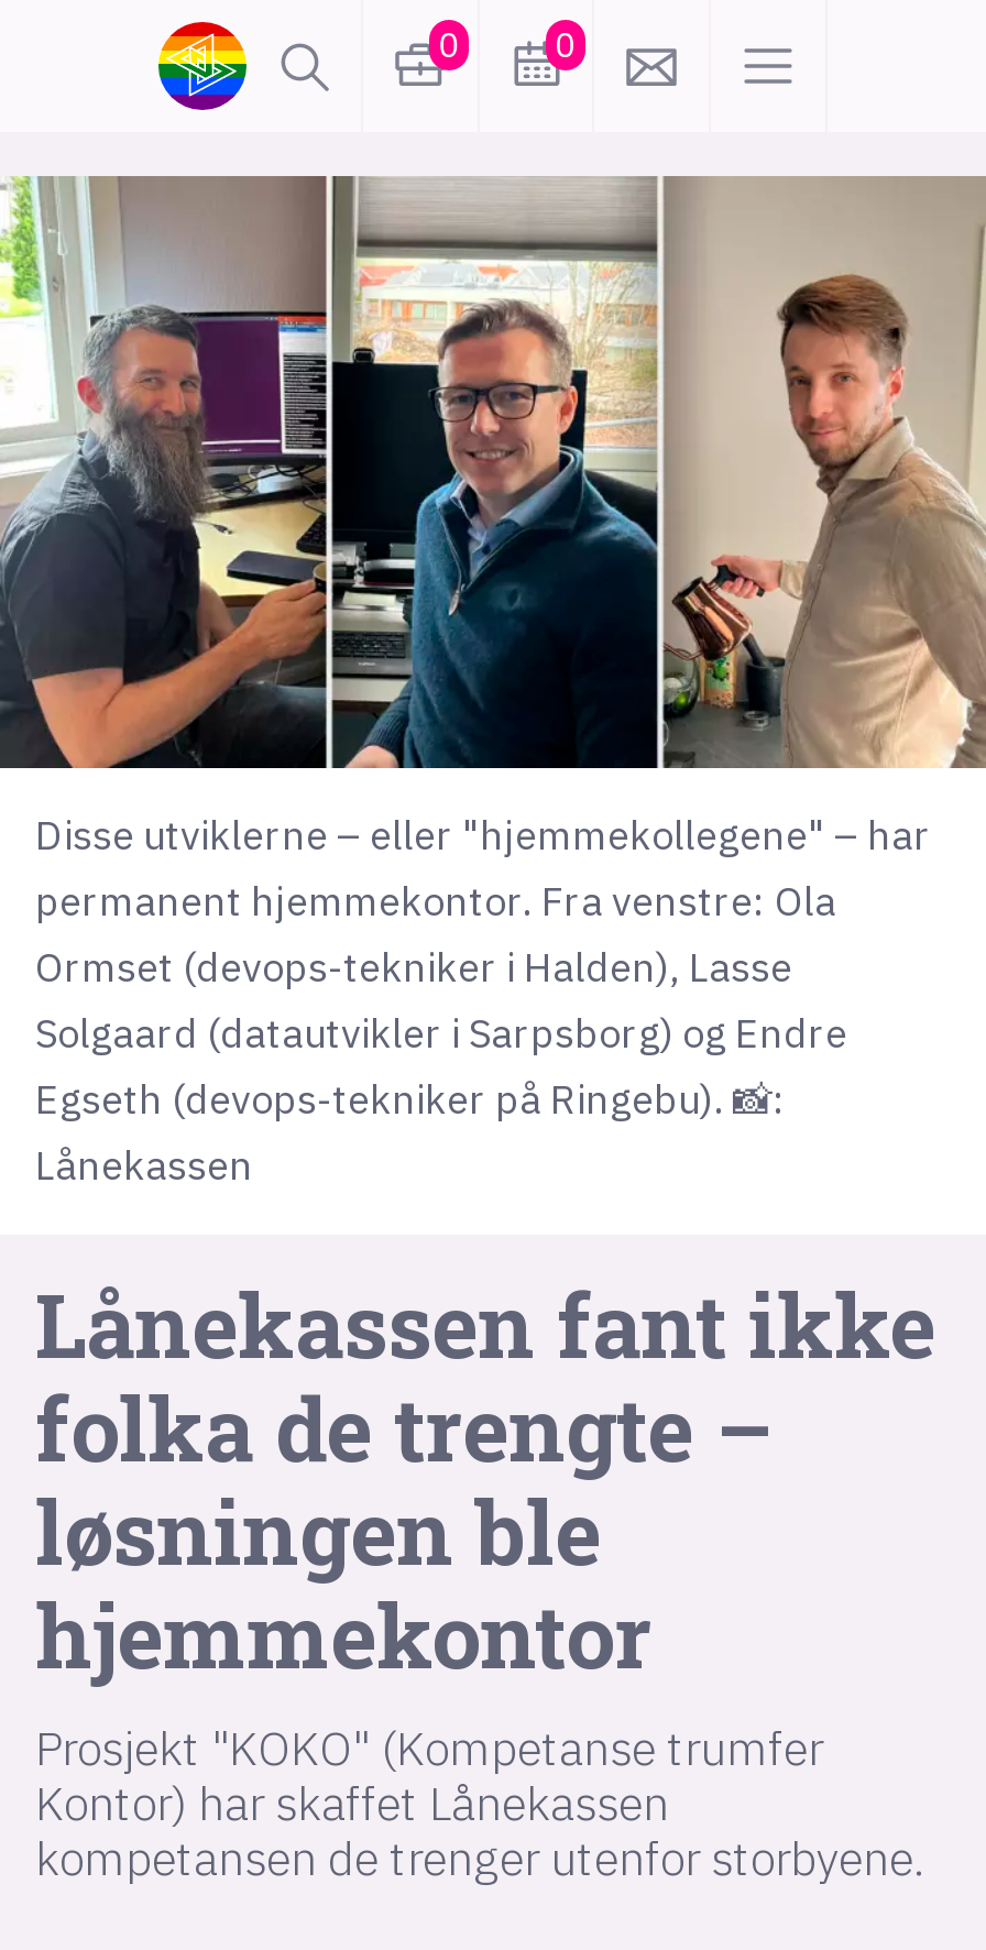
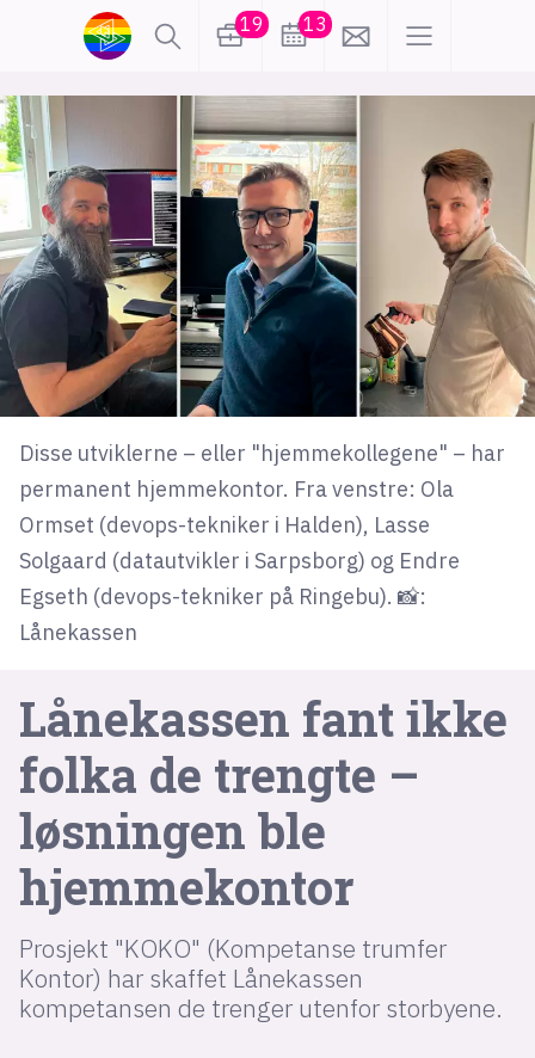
- 0
+ 19

- 0
+ 13
